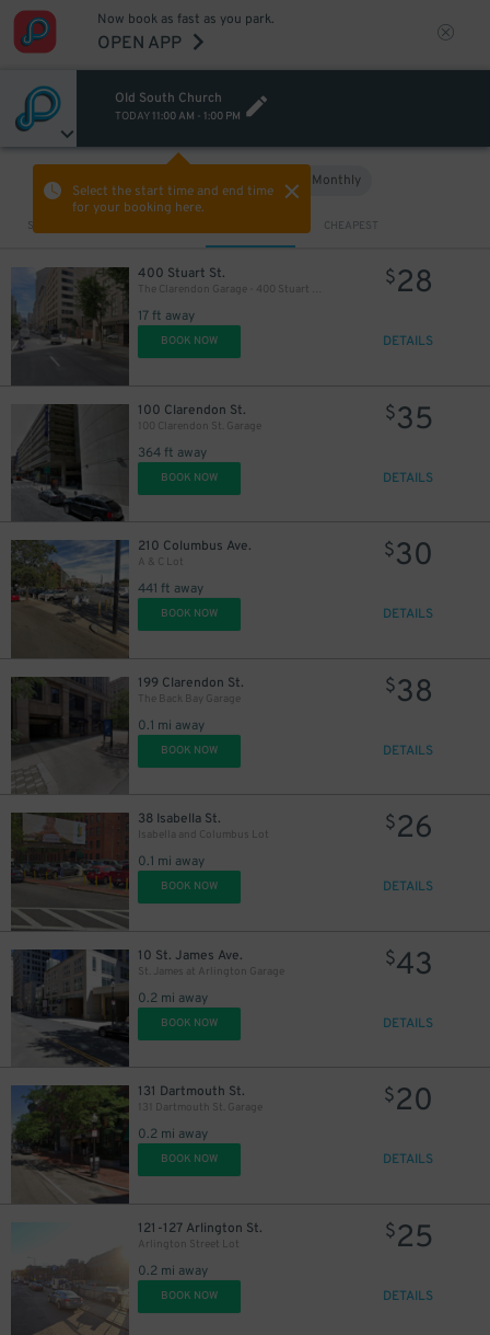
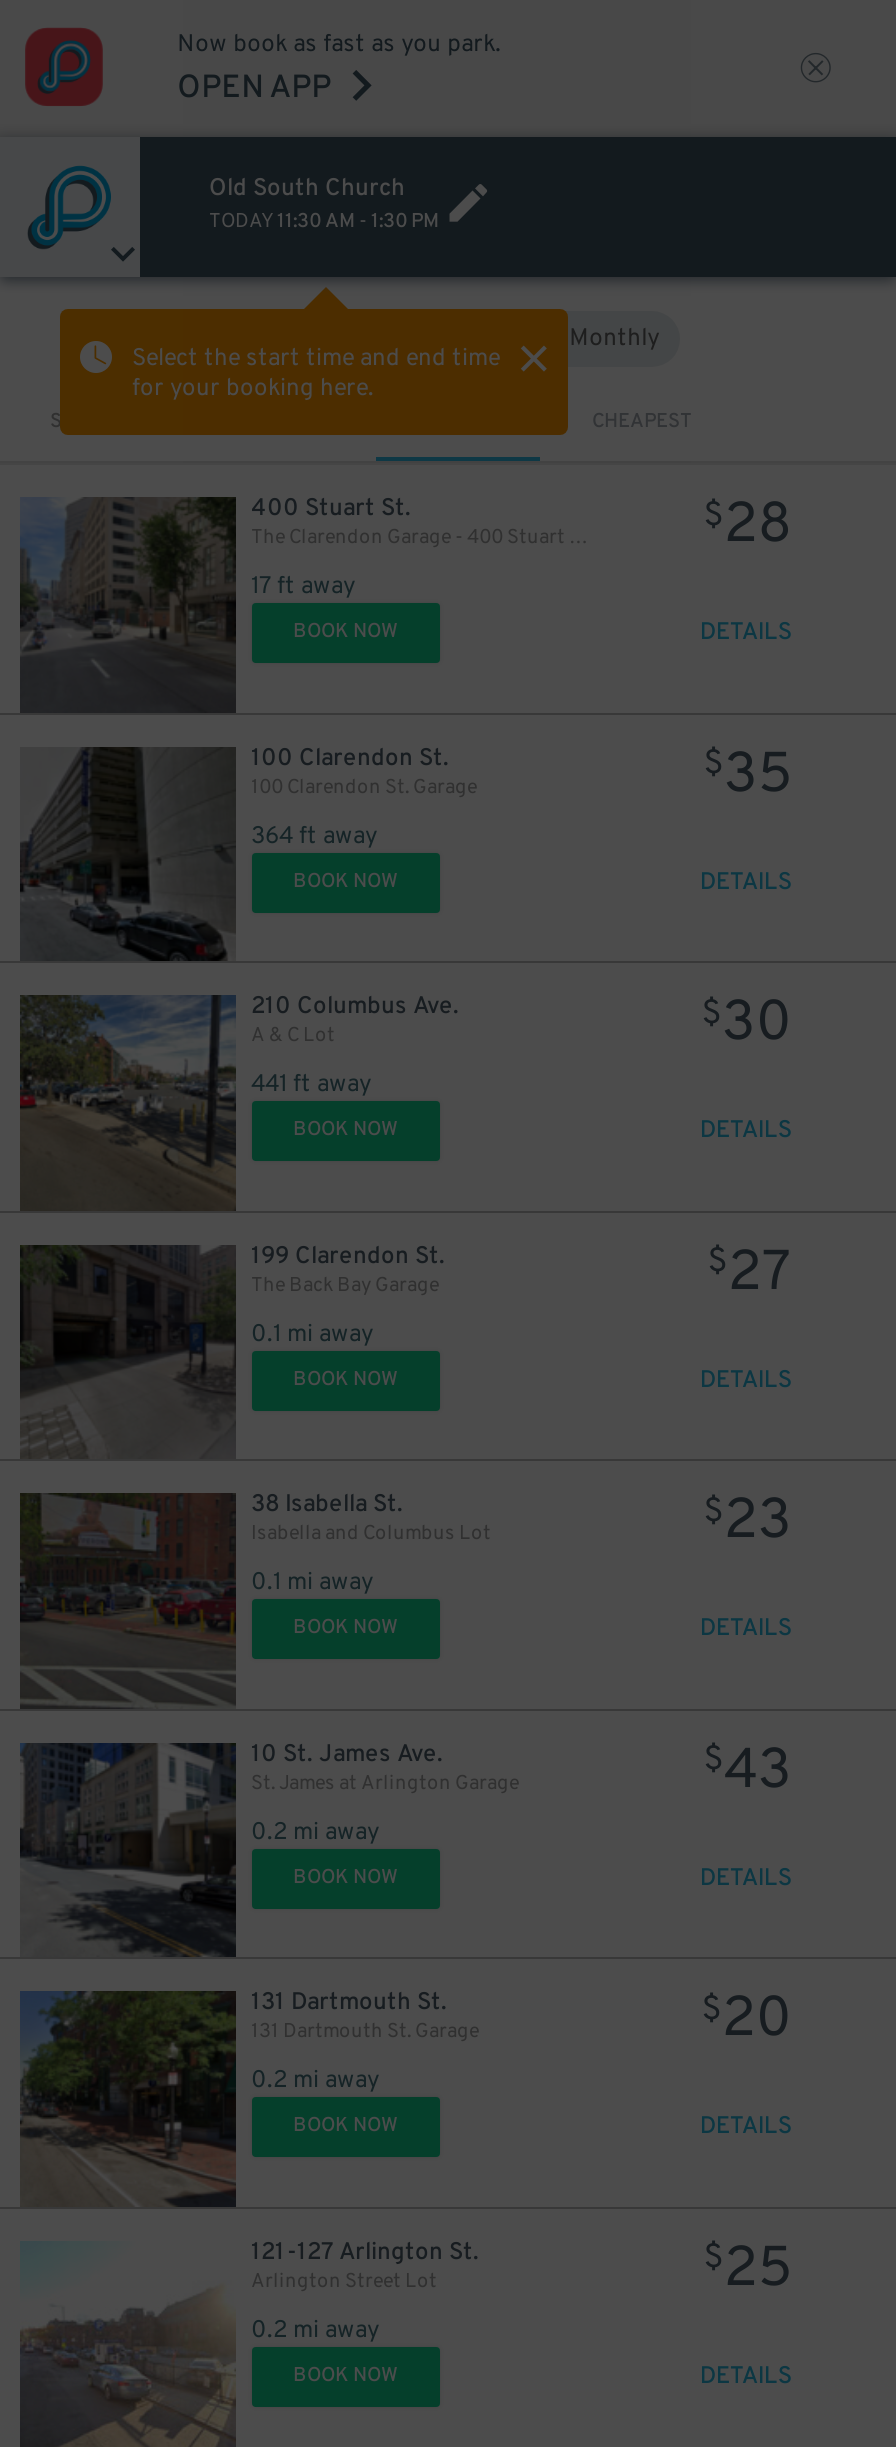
- TODAY 11:00 AM - 1:00 PM
+ TODAY 11:30 AM - 1:30 PM

- $38
+ $27

- $26
+ $23
